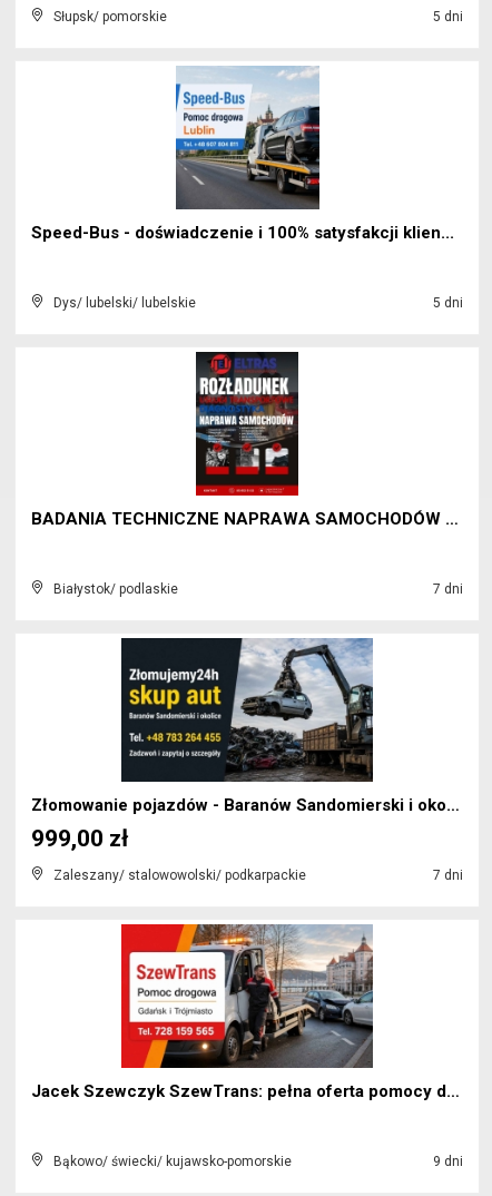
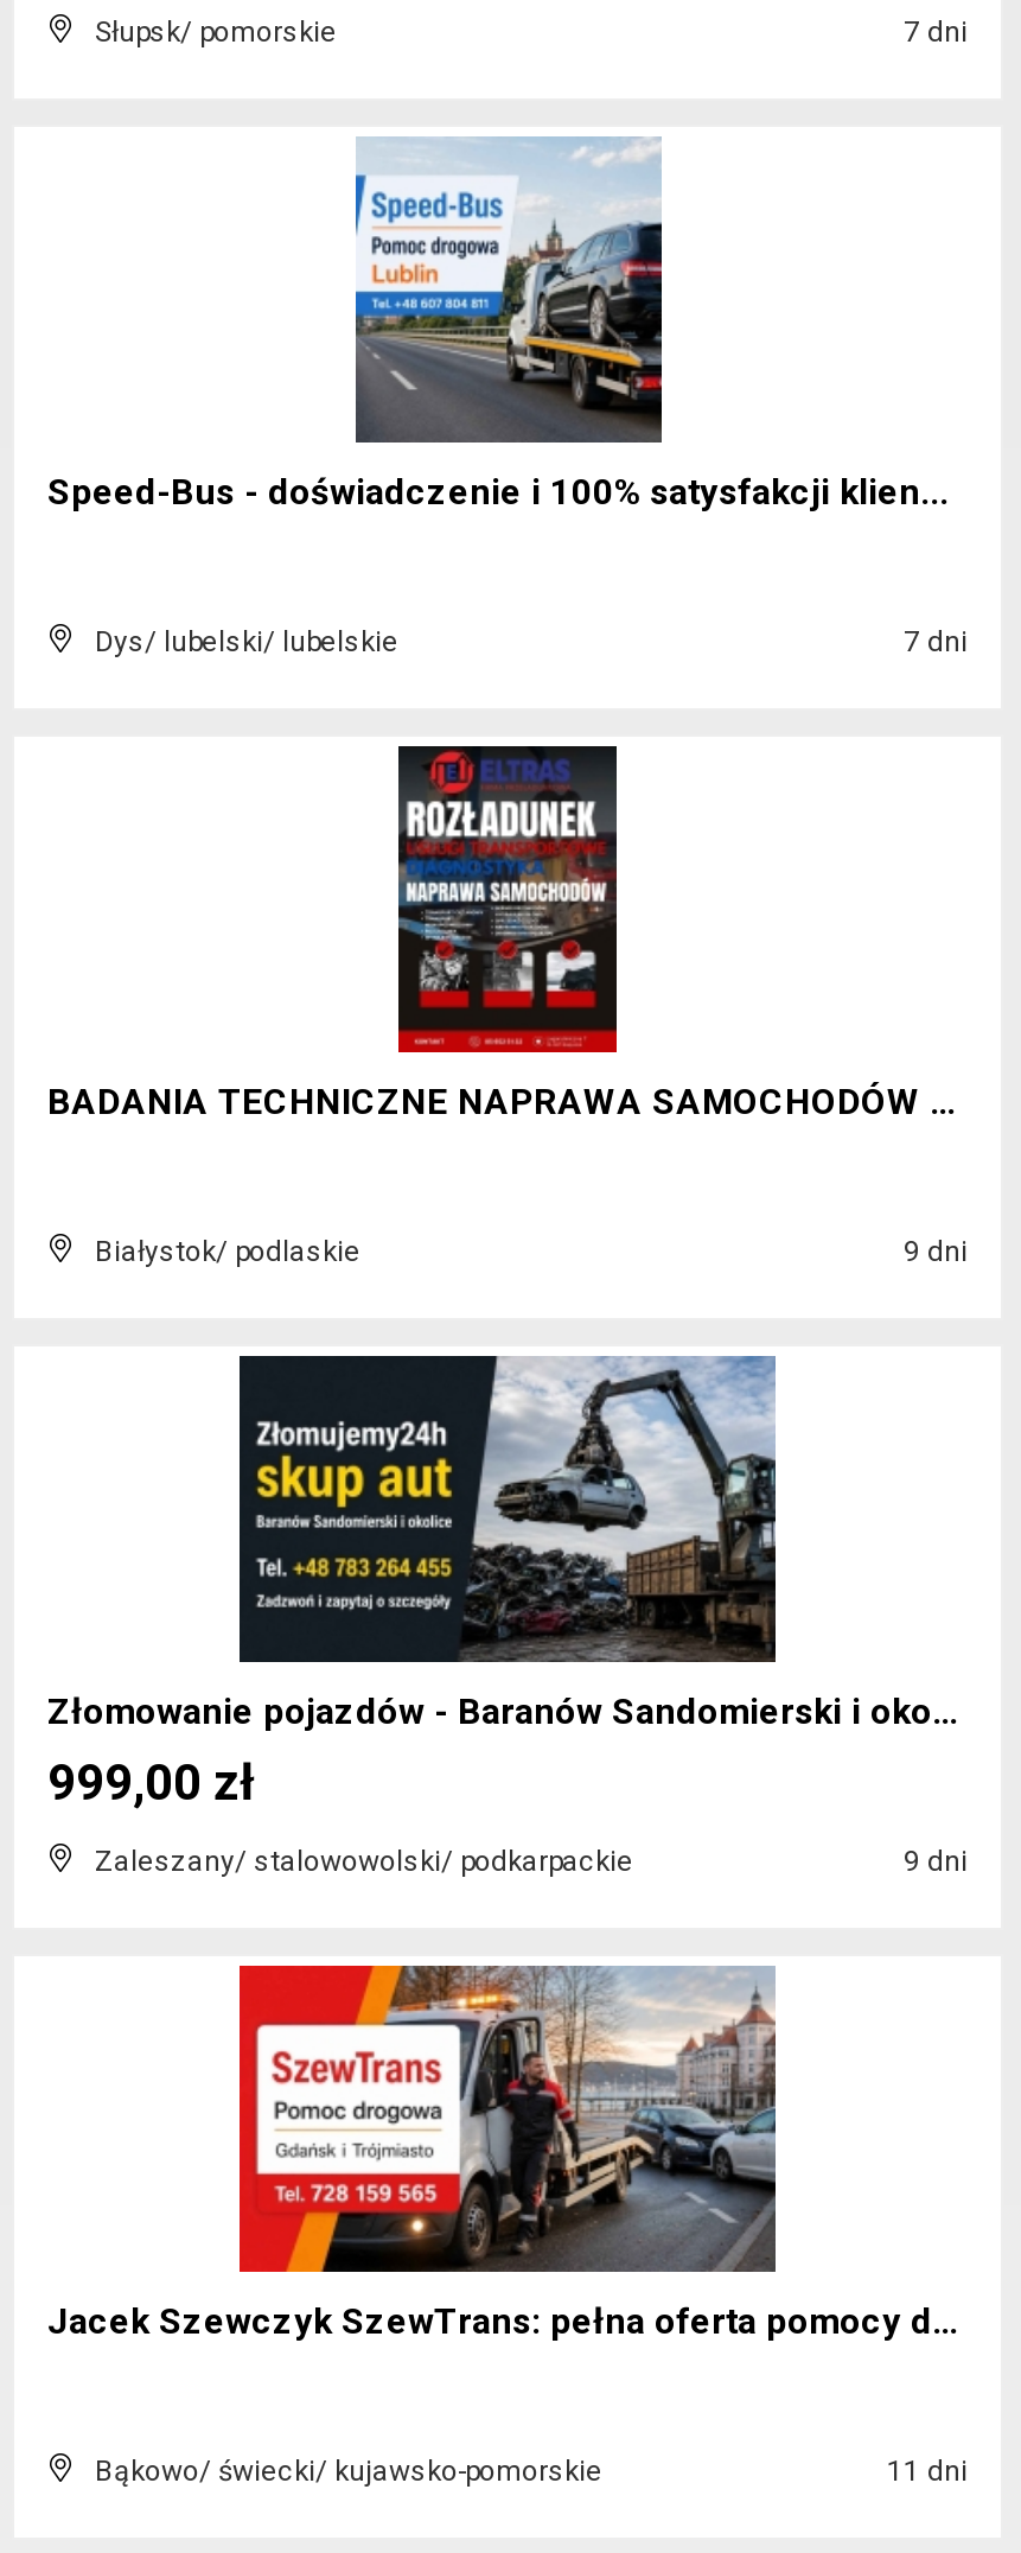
- 5 dni
+ 7 dni

- 5 dni
+ 7 dni

- 7 dni
+ 9 dni

- 7 dni
+ 9 dni

- 9 dni
+ 11 dni
